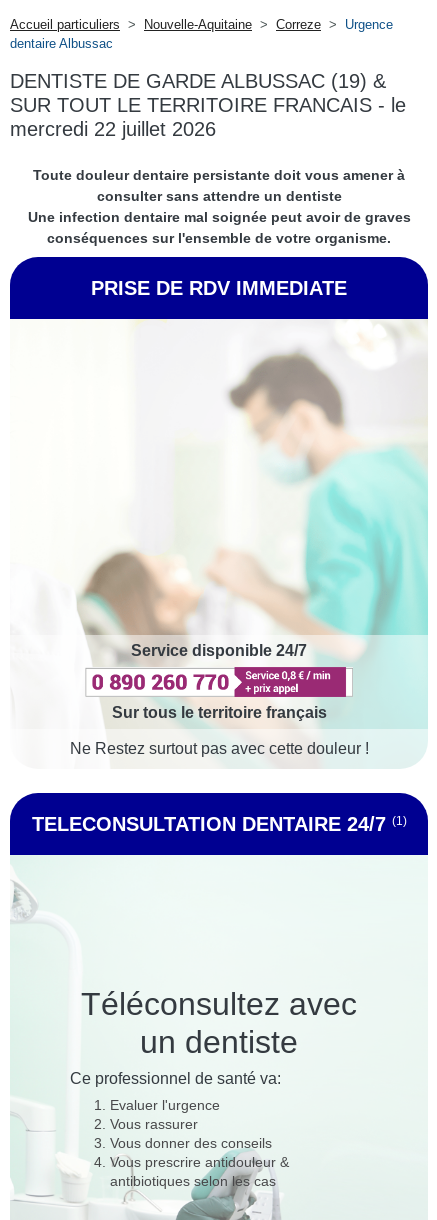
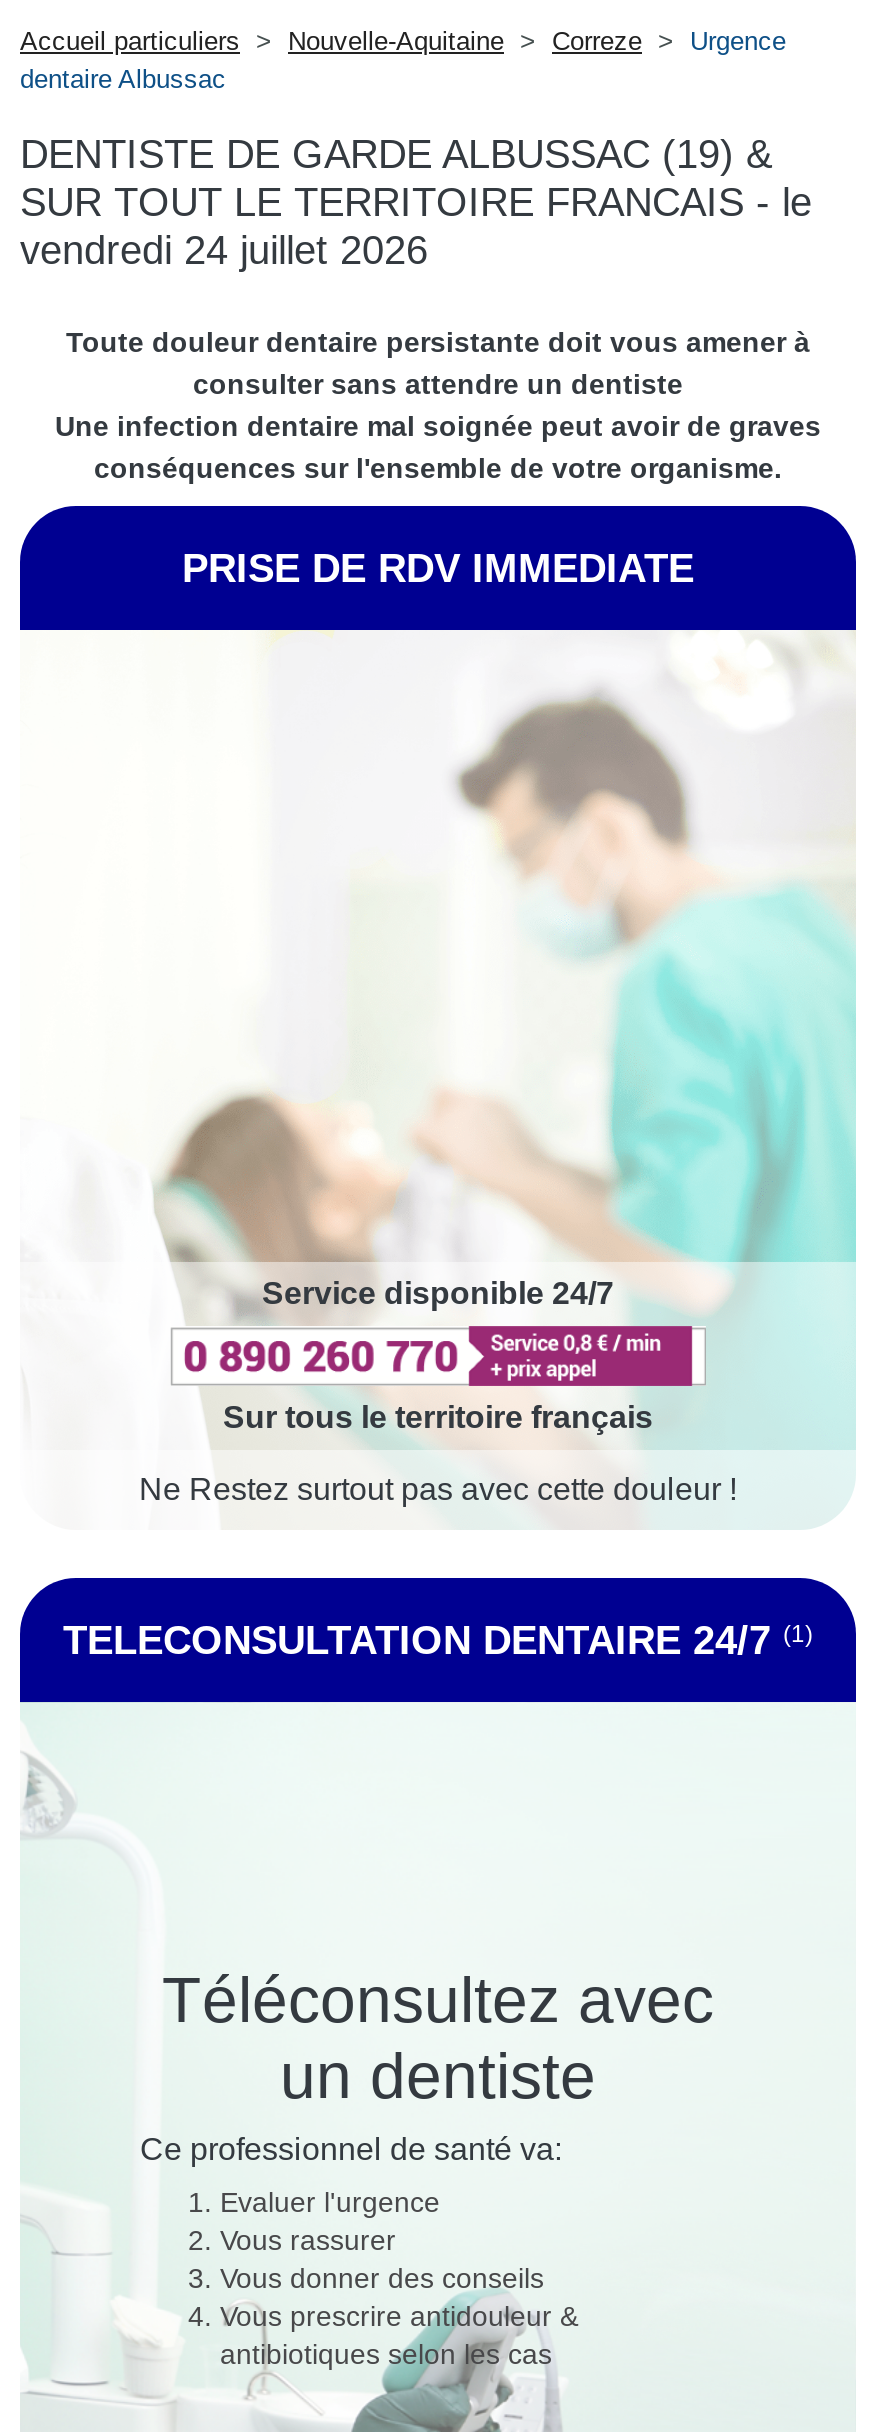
- mercredi 22 juillet 2026
+ vendredi 24 juillet 2026
